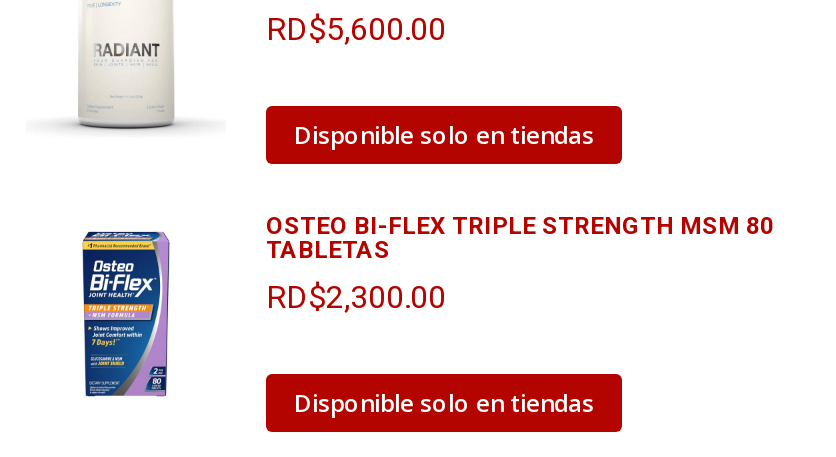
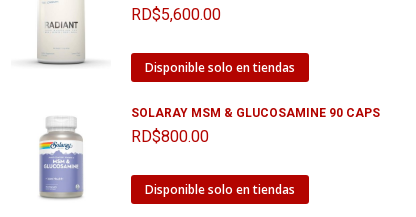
- OSTEO BI-FLEX TRIPLE STRENGTH MSM 80
- TABLETAS
- RD$2,300.00
+ SOLARAY MSM & GLUCOSAMINE 90 CAPS
+ RD$800.00

- [image]
+ [image]
